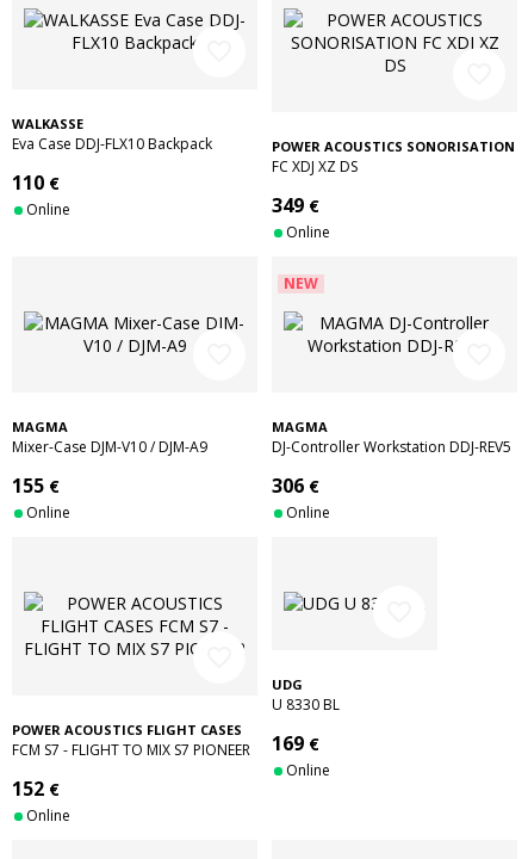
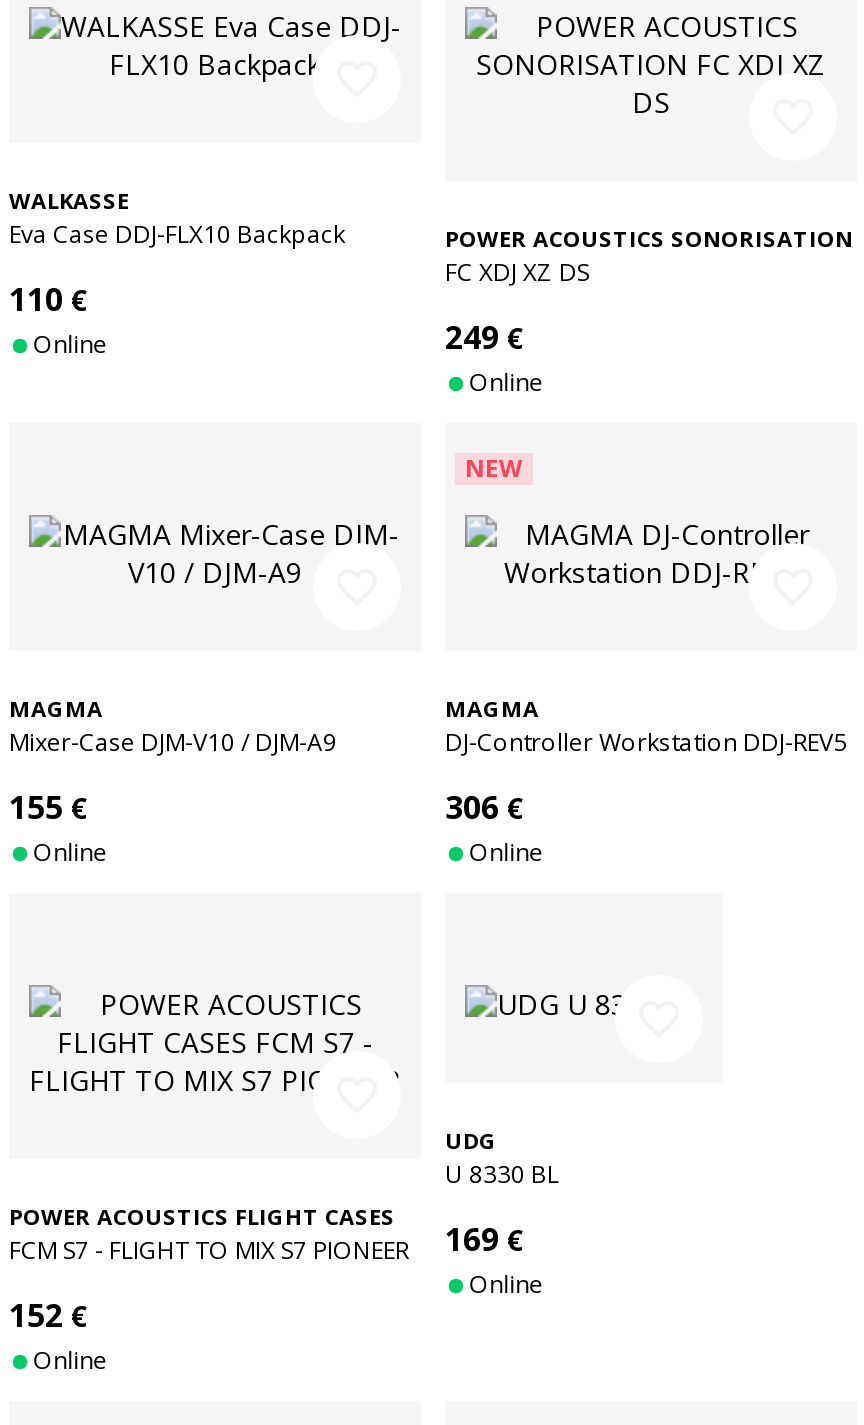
- 349 €
+ 249 €
